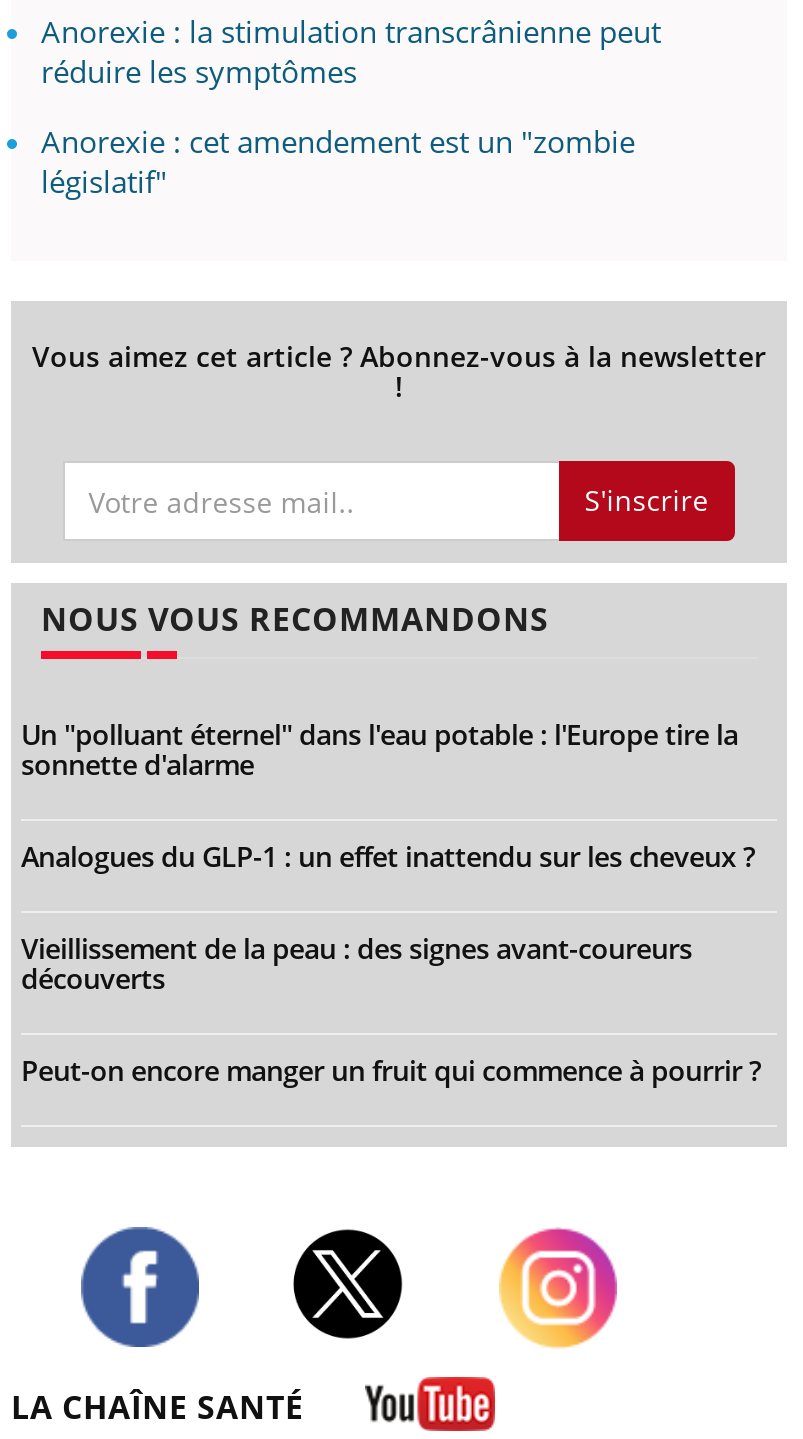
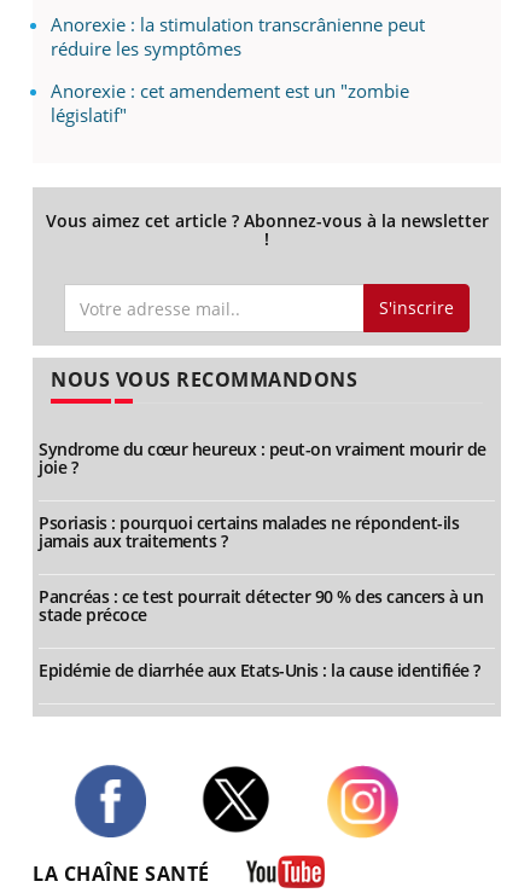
- Un "polluant éternel" dans l'eau potable : l'Europe tire la
- sonnette d'alarme
+ Syndrome du cœur heureux : peut-on vraiment mourir de
+ joie ?

- Analogues du GLP-1 : un effet inattendu sur les cheveux ?
+ Psoriasis : pourquoi certains malades ne répondent-ils
+ jamais aux traitements ?

- Vieillissement de la peau : des signes avant-coureurs
- découverts
+ Pancréas : ce test pourrait détecter 90 % des cancers à un
+ stade précoce

- Peut-on encore manger un fruit qui commence à pourrir ?
+ Epidémie de diarrhée aux Etats-Unis : la cause identifiée ?
